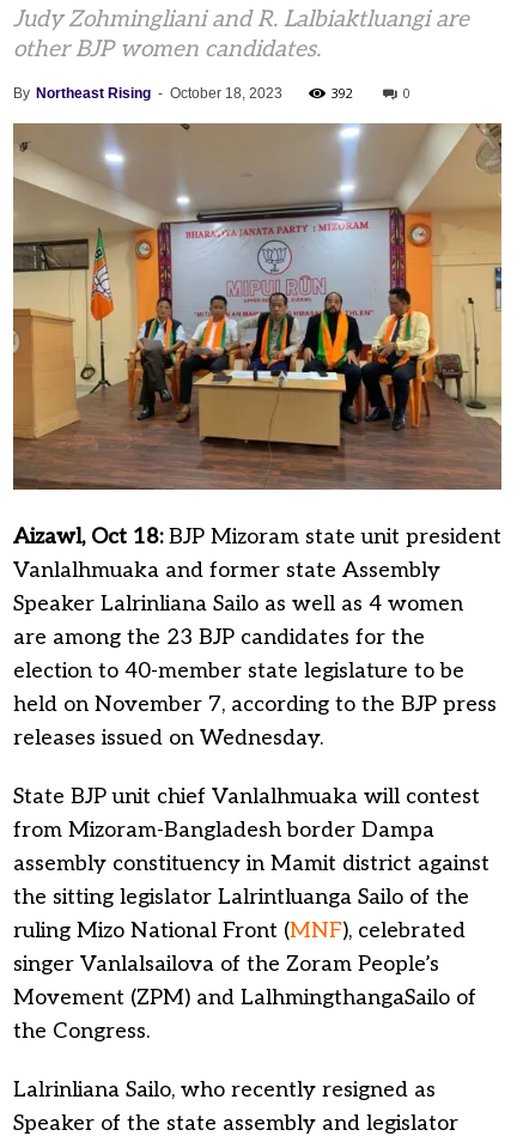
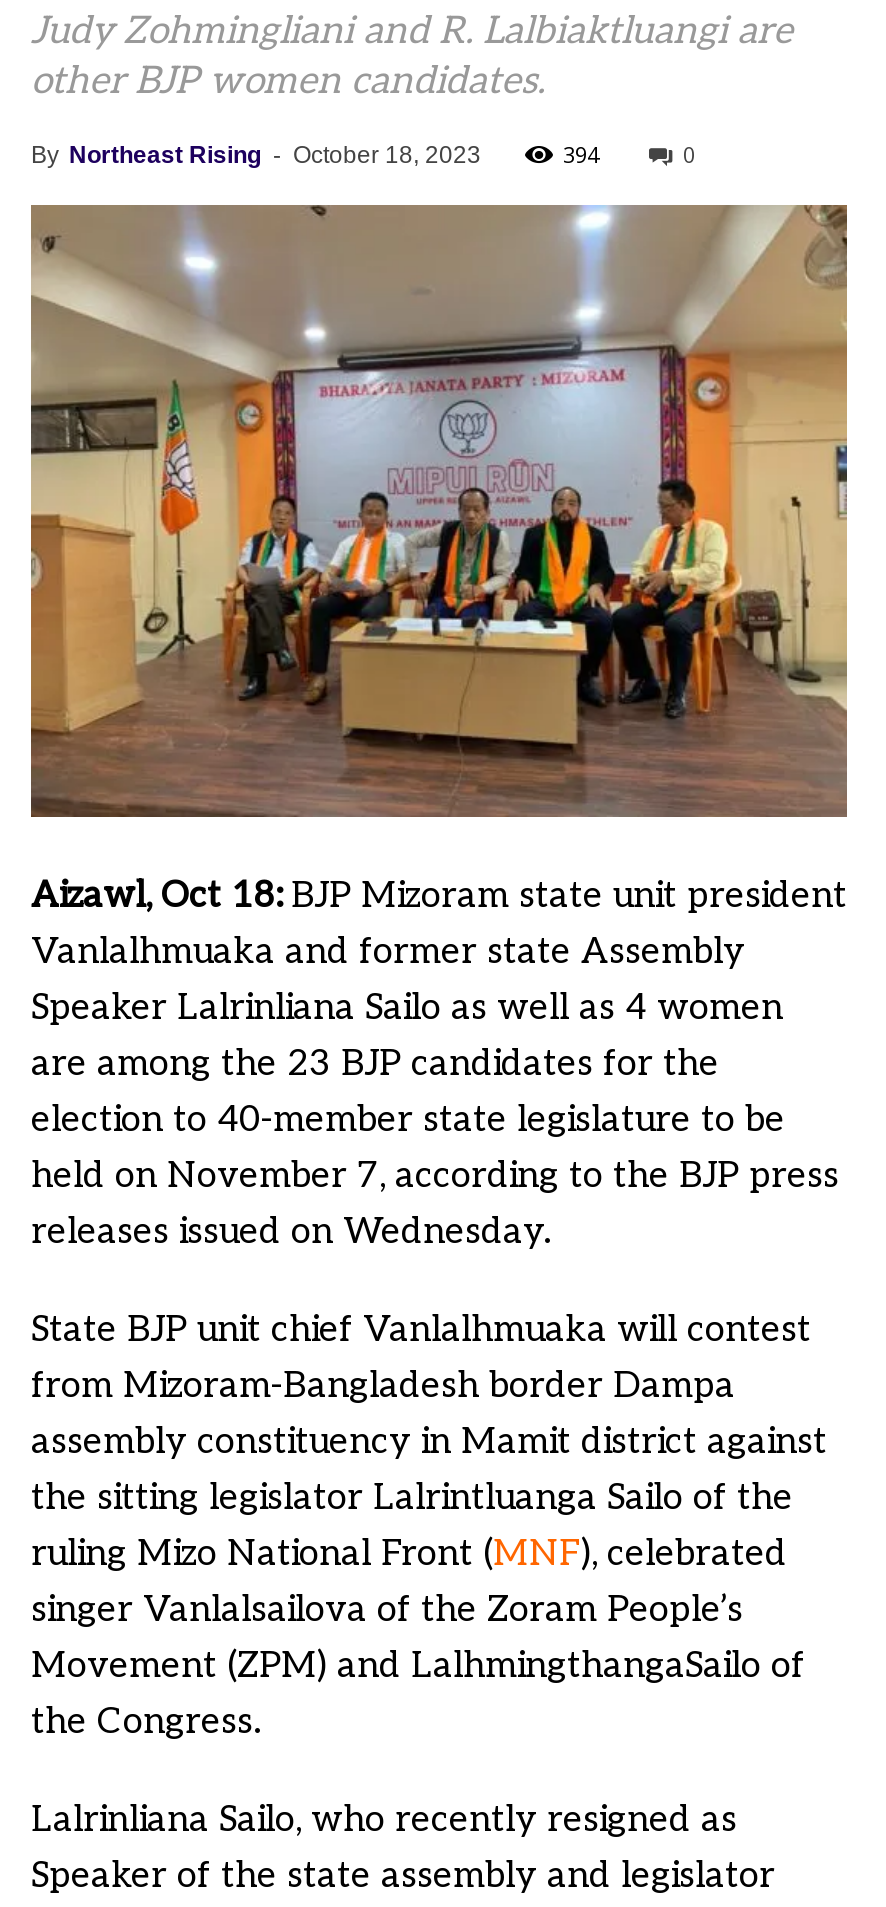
- 392
+ 394
